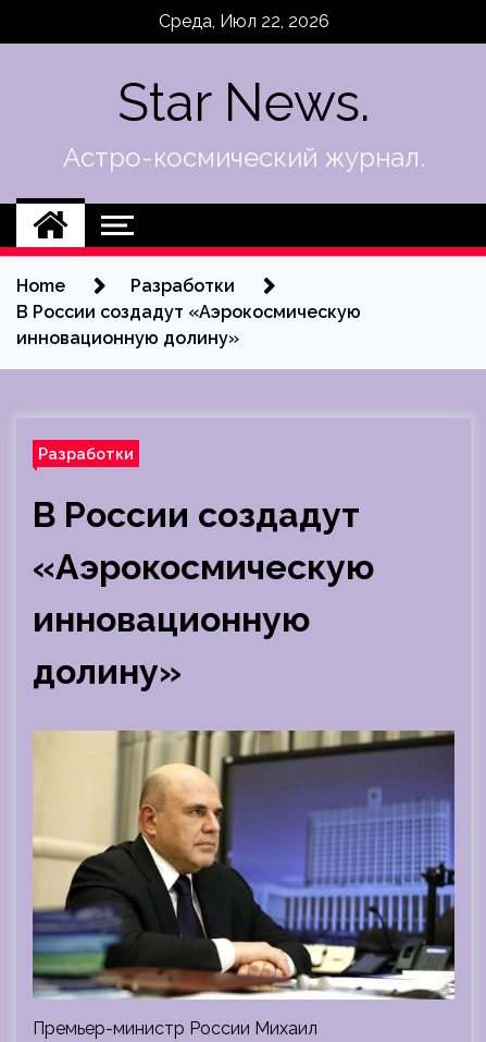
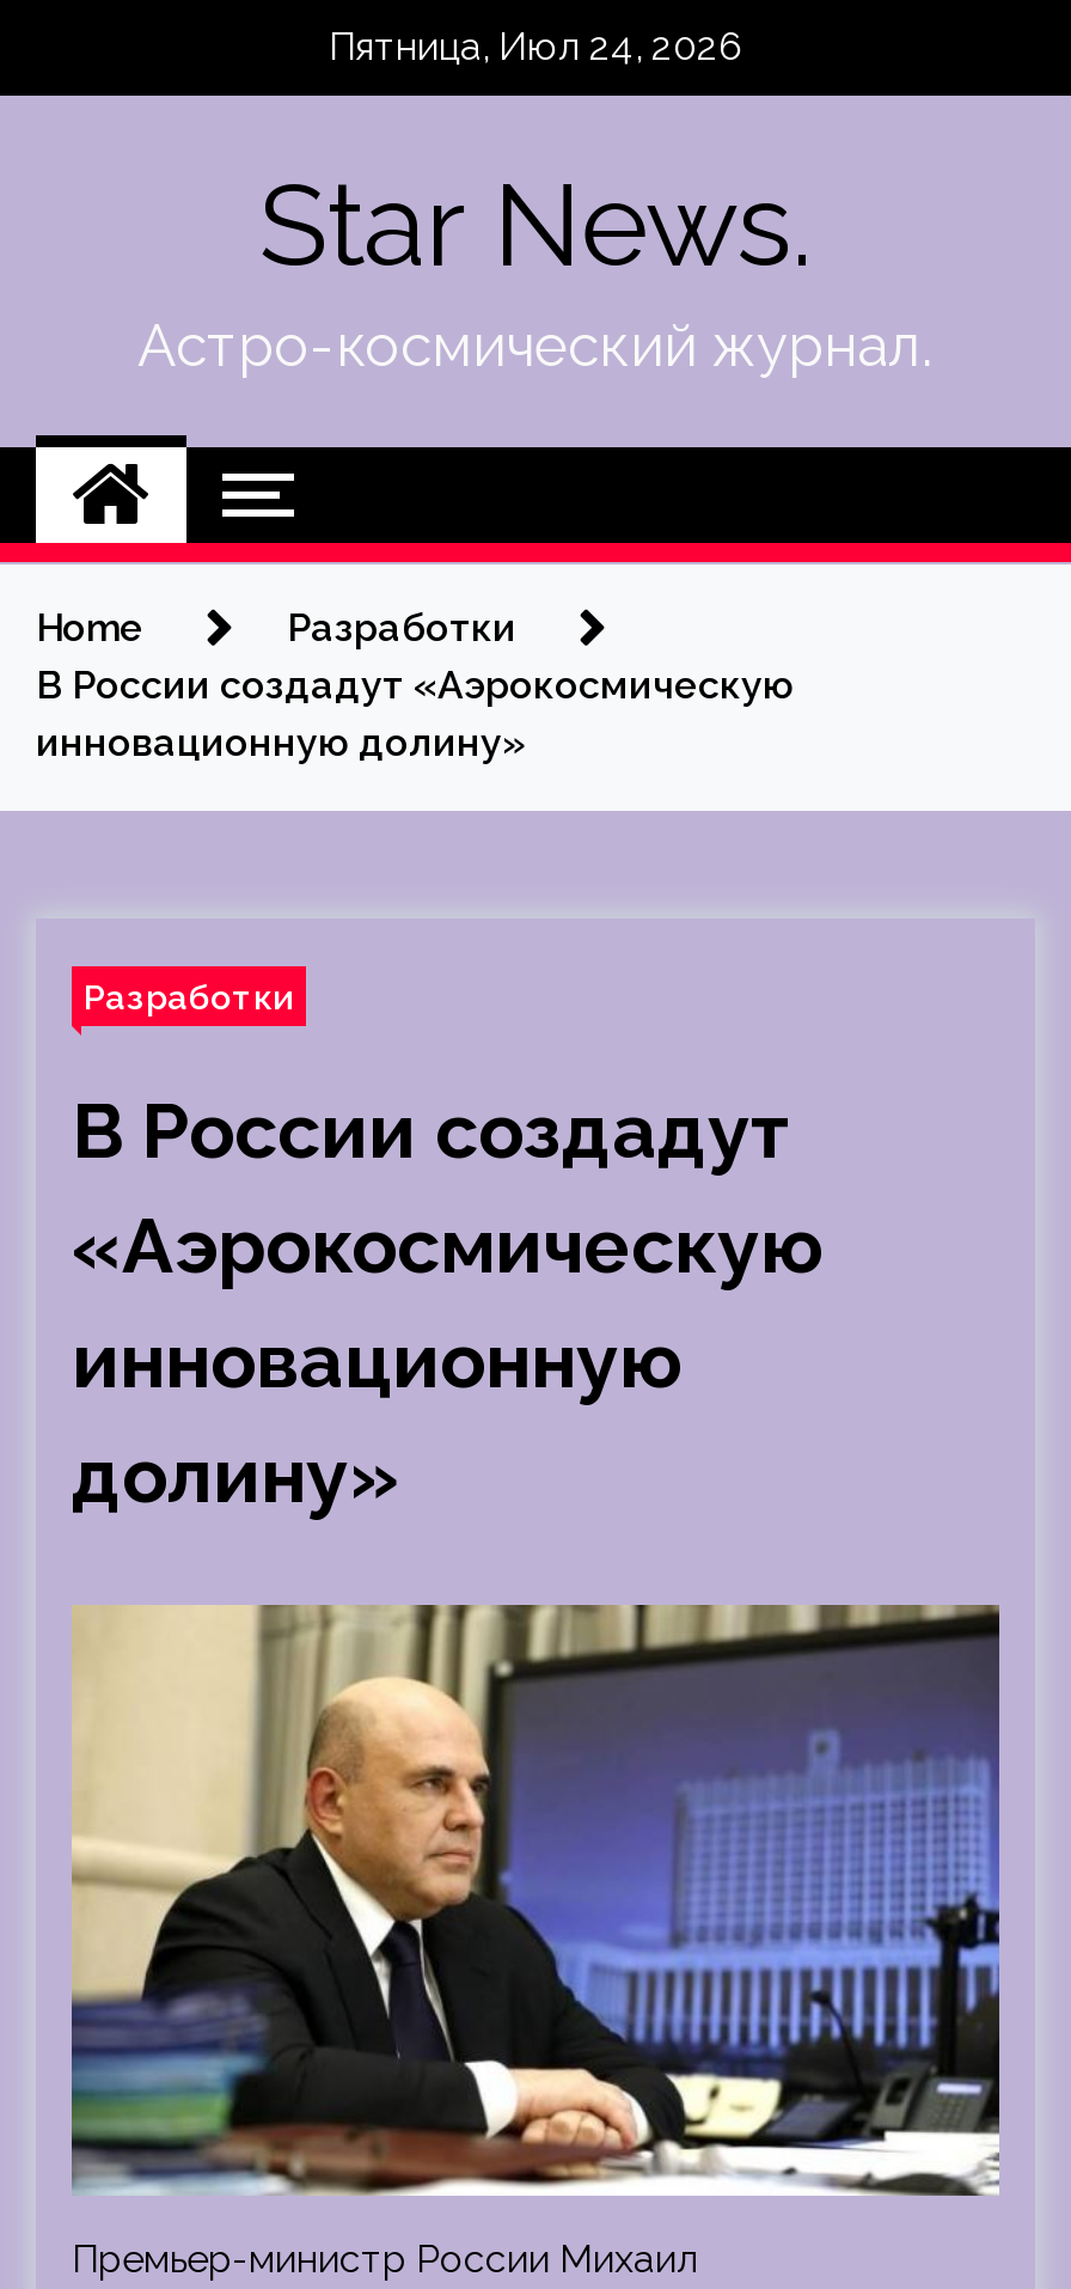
- Среда, Июл 22, 2026
+ Пятница, Июл 24, 2026
